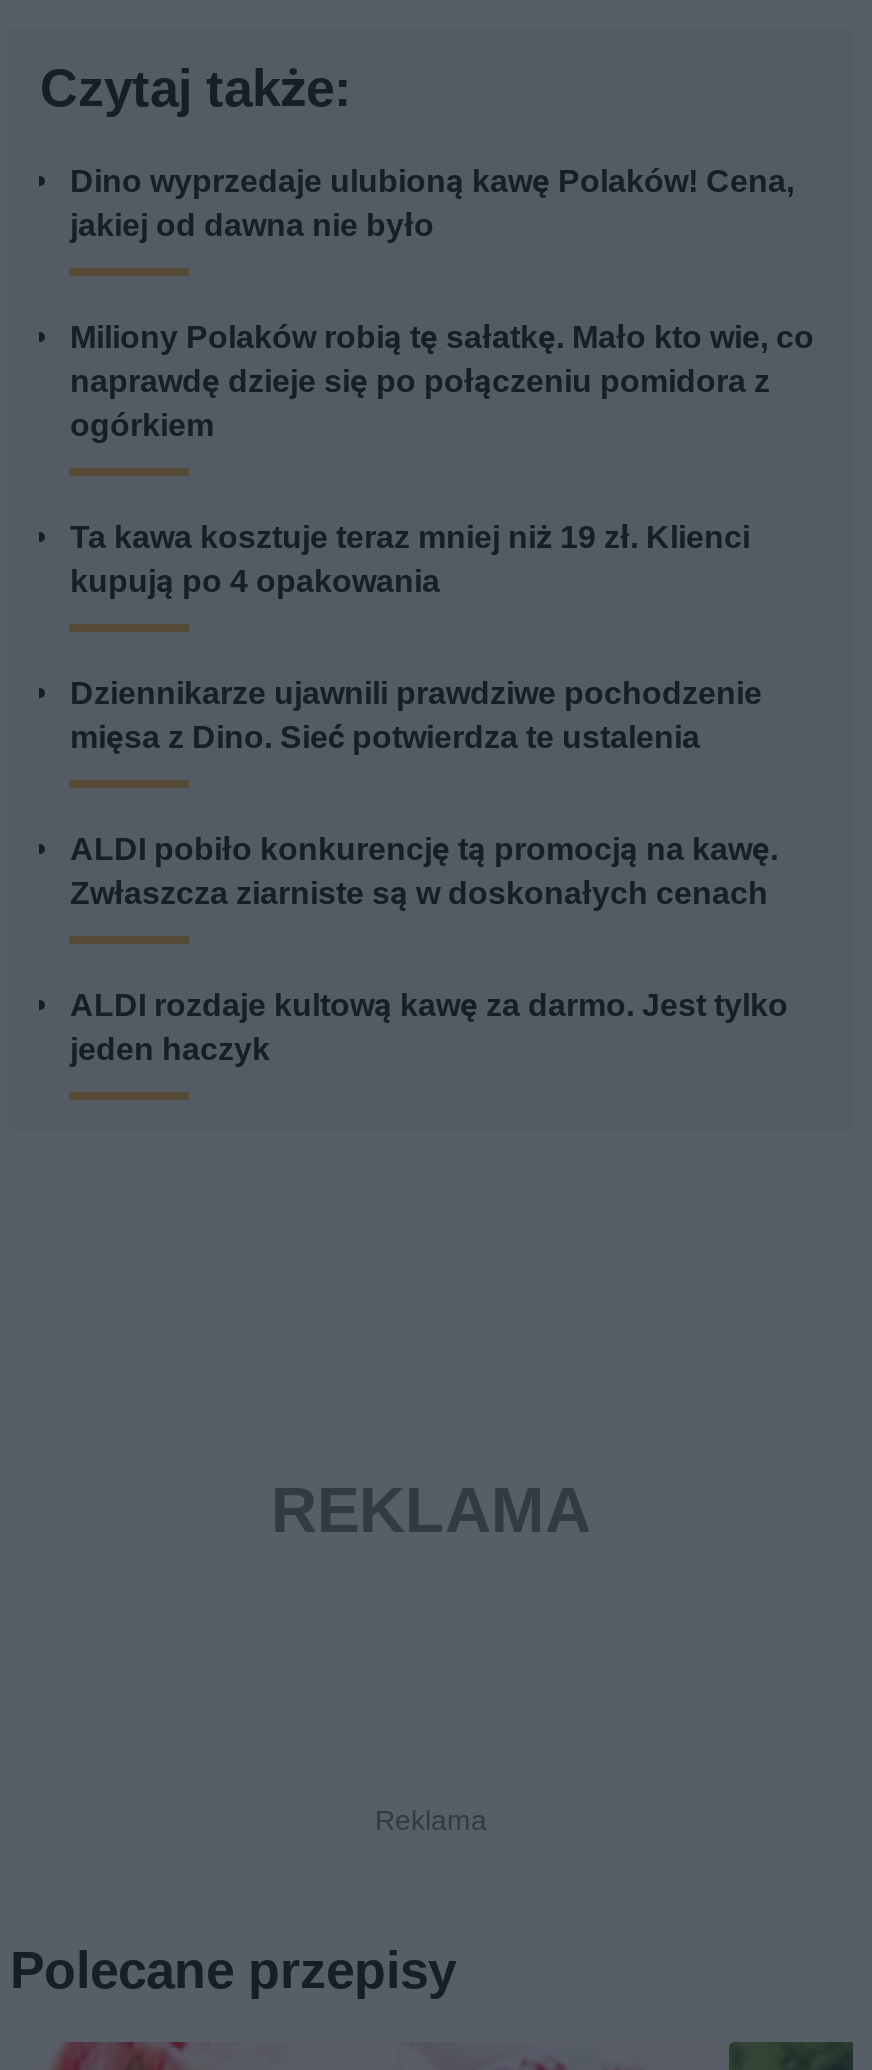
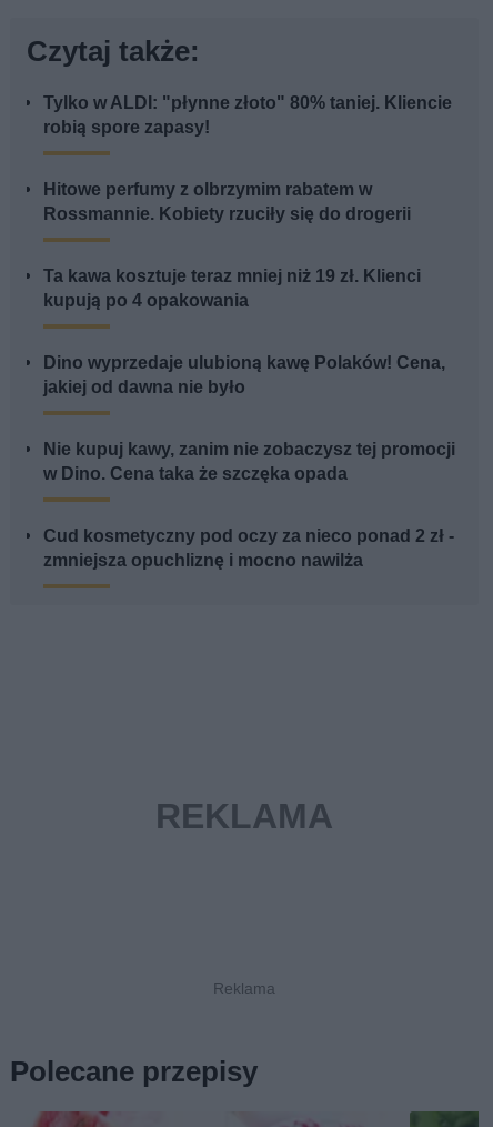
+ Tylko w ALDI: "płynne złoto" 80% taniej. Kliencie
+ robią spore zapasy!

moved down: Dino wyprzedaje ulubioną kawę Polaków! Cena, | jakiej od dawna nie było

- Miliony Polaków robią tę sałatkę. Mało kto wie, co
- naprawdę dzieje się po połączeniu pomidora z
- ogórkiem
+ Hitowe perfumy z olbrzymim rabatem w
+ Rossmannie. Kobiety rzuciły się do drogerii

- Dziennikarze ujawnili prawdziwe pochodzenie
- mięsa z Dino. Sieć potwierdza te ustalenia

- ALDI pobiło konkurencję tą promocją na kawę.
- Zwłaszcza ziarniste są w doskonałych cenach
+ Nie kupuj kawy, zanim nie zobaczysz tej promocji
+ w Dino. Cena taka że szczęka opada

- ALDI rozdaje kultową kawę za darmo. Jest tylko
- jeden haczyk
+ Cud kosmetyczny pod oczy za nieco ponad 2 zł -
+ zmniejsza opuchliznę i mocno nawilża
